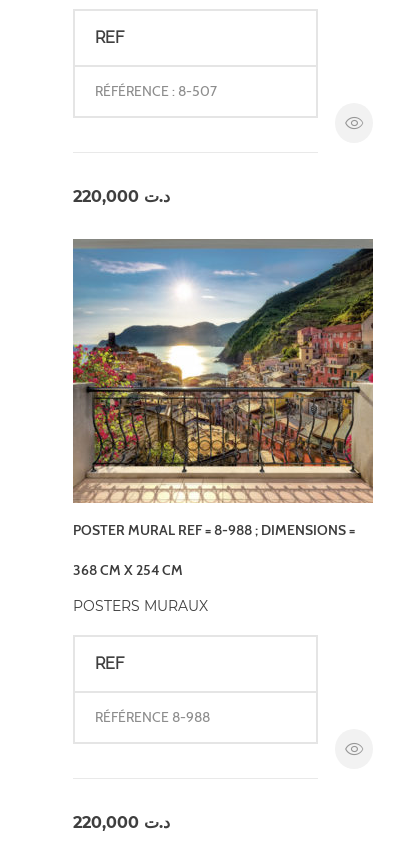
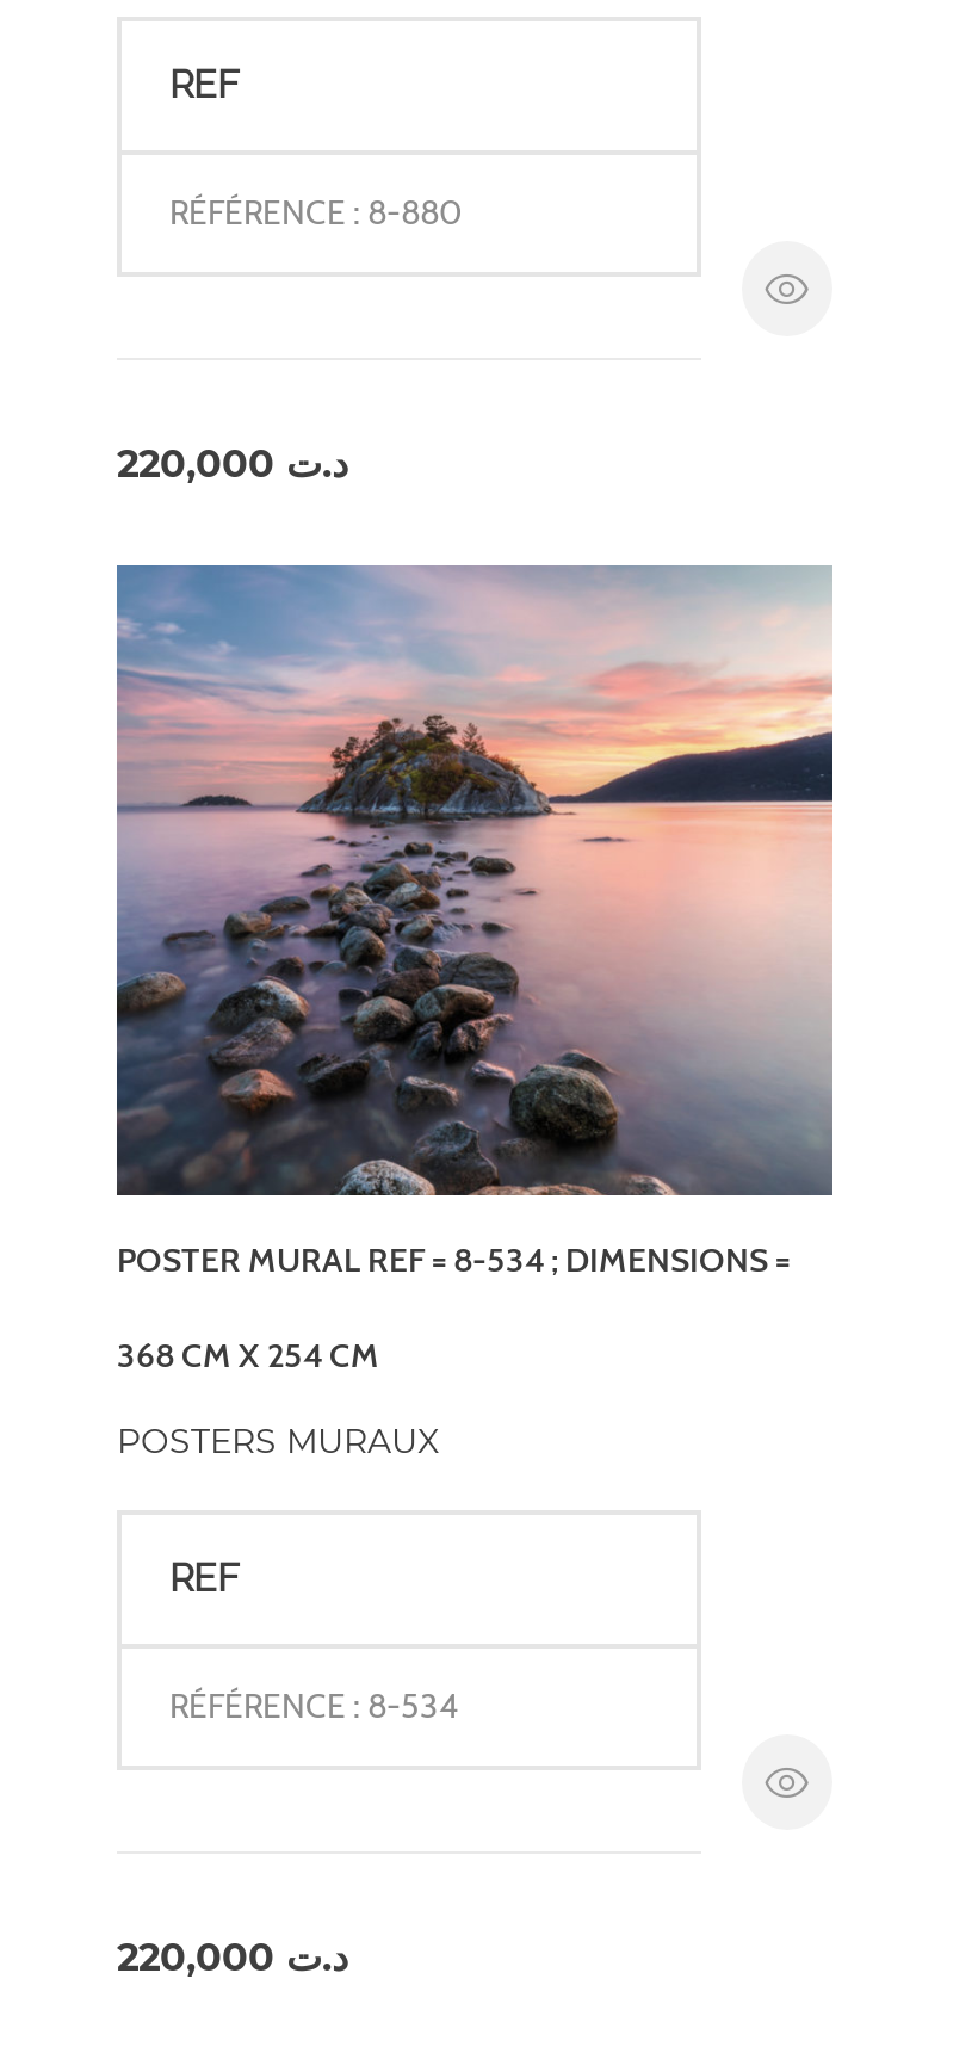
- RÉFÉRENCE : 8-507
+ RÉFÉRENCE : 8-880

- [image]
- POSTER MURAL REF = 8-988 ; DIMENSIONS =
+ [image]
+ POSTER MURAL REF = 8-534 ; DIMENSIONS =

- RÉFÉRENCE 8-988
+ RÉFÉRENCE : 8-534
